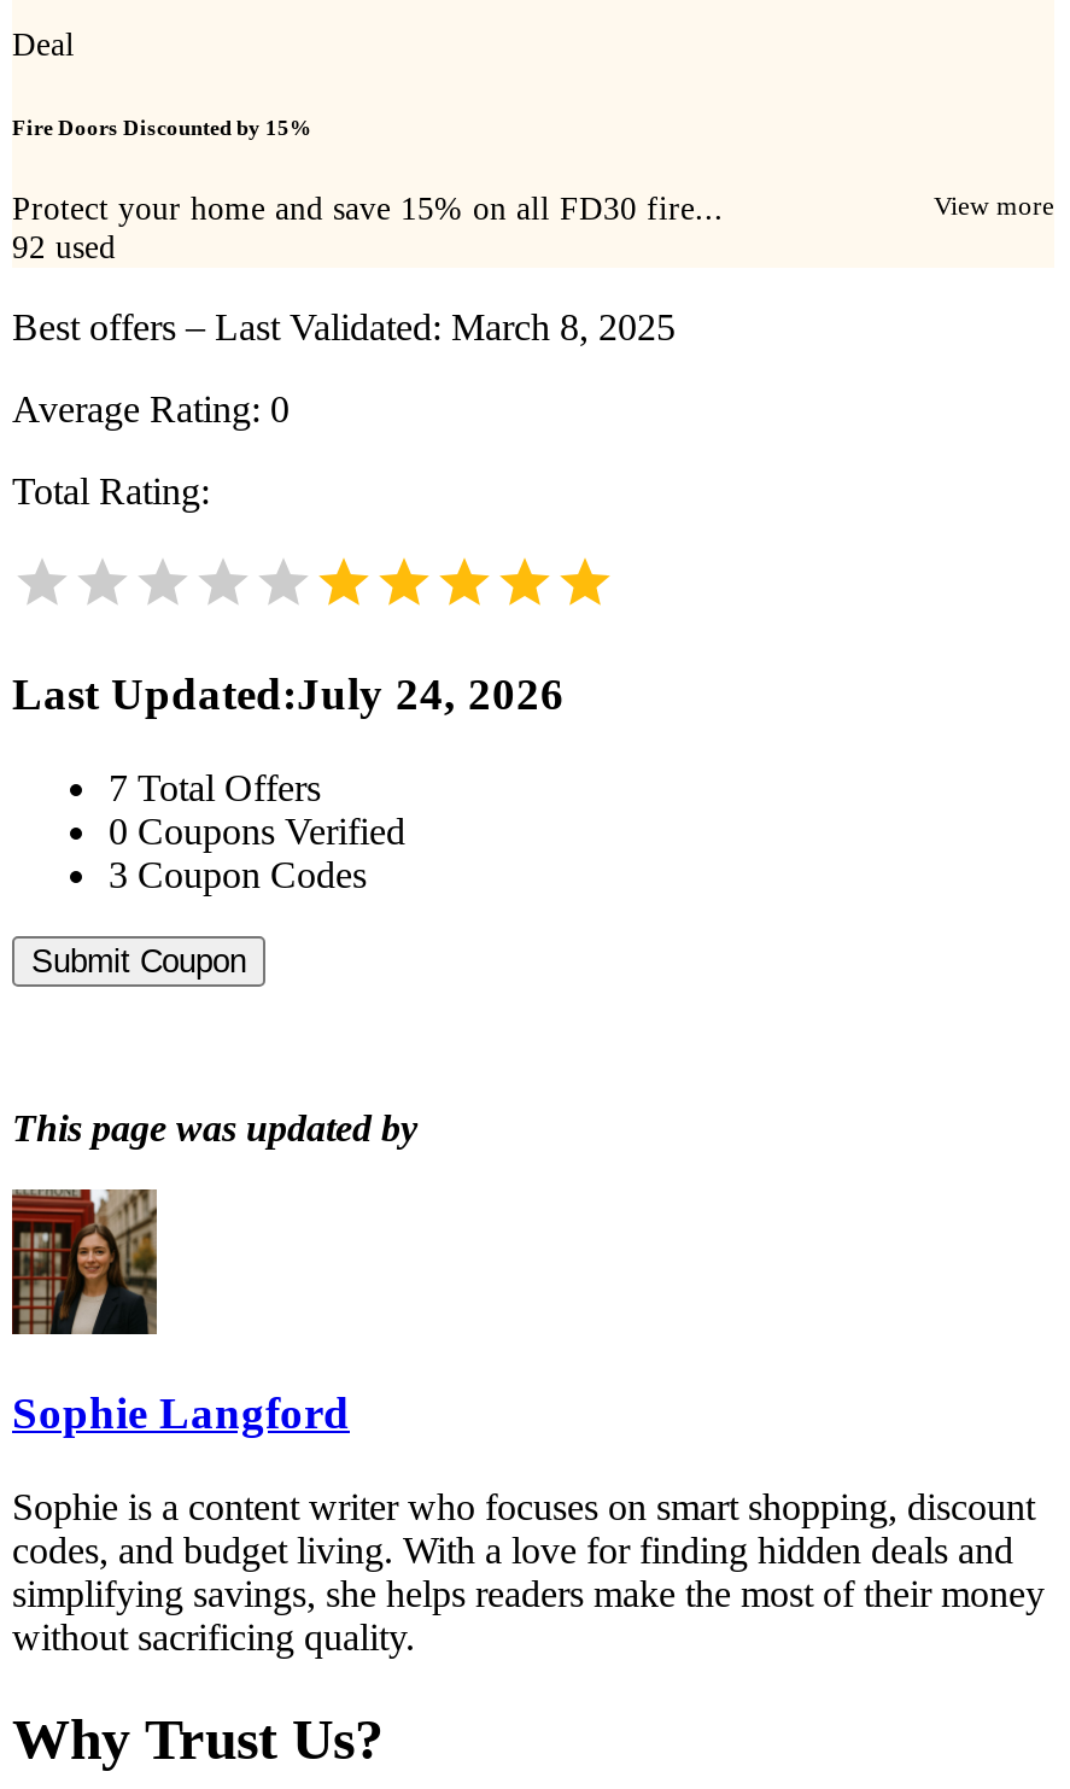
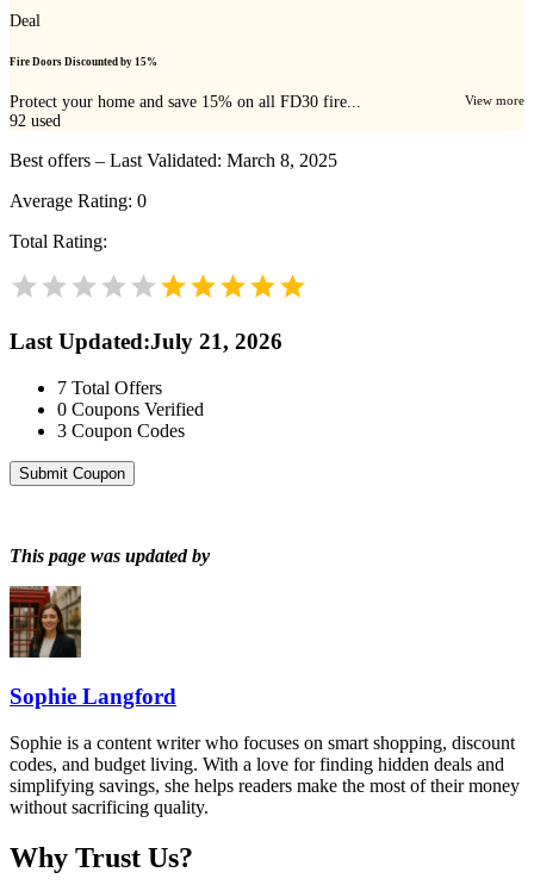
- Last Updated:July 24, 2026
+ Last Updated:July 21, 2026
